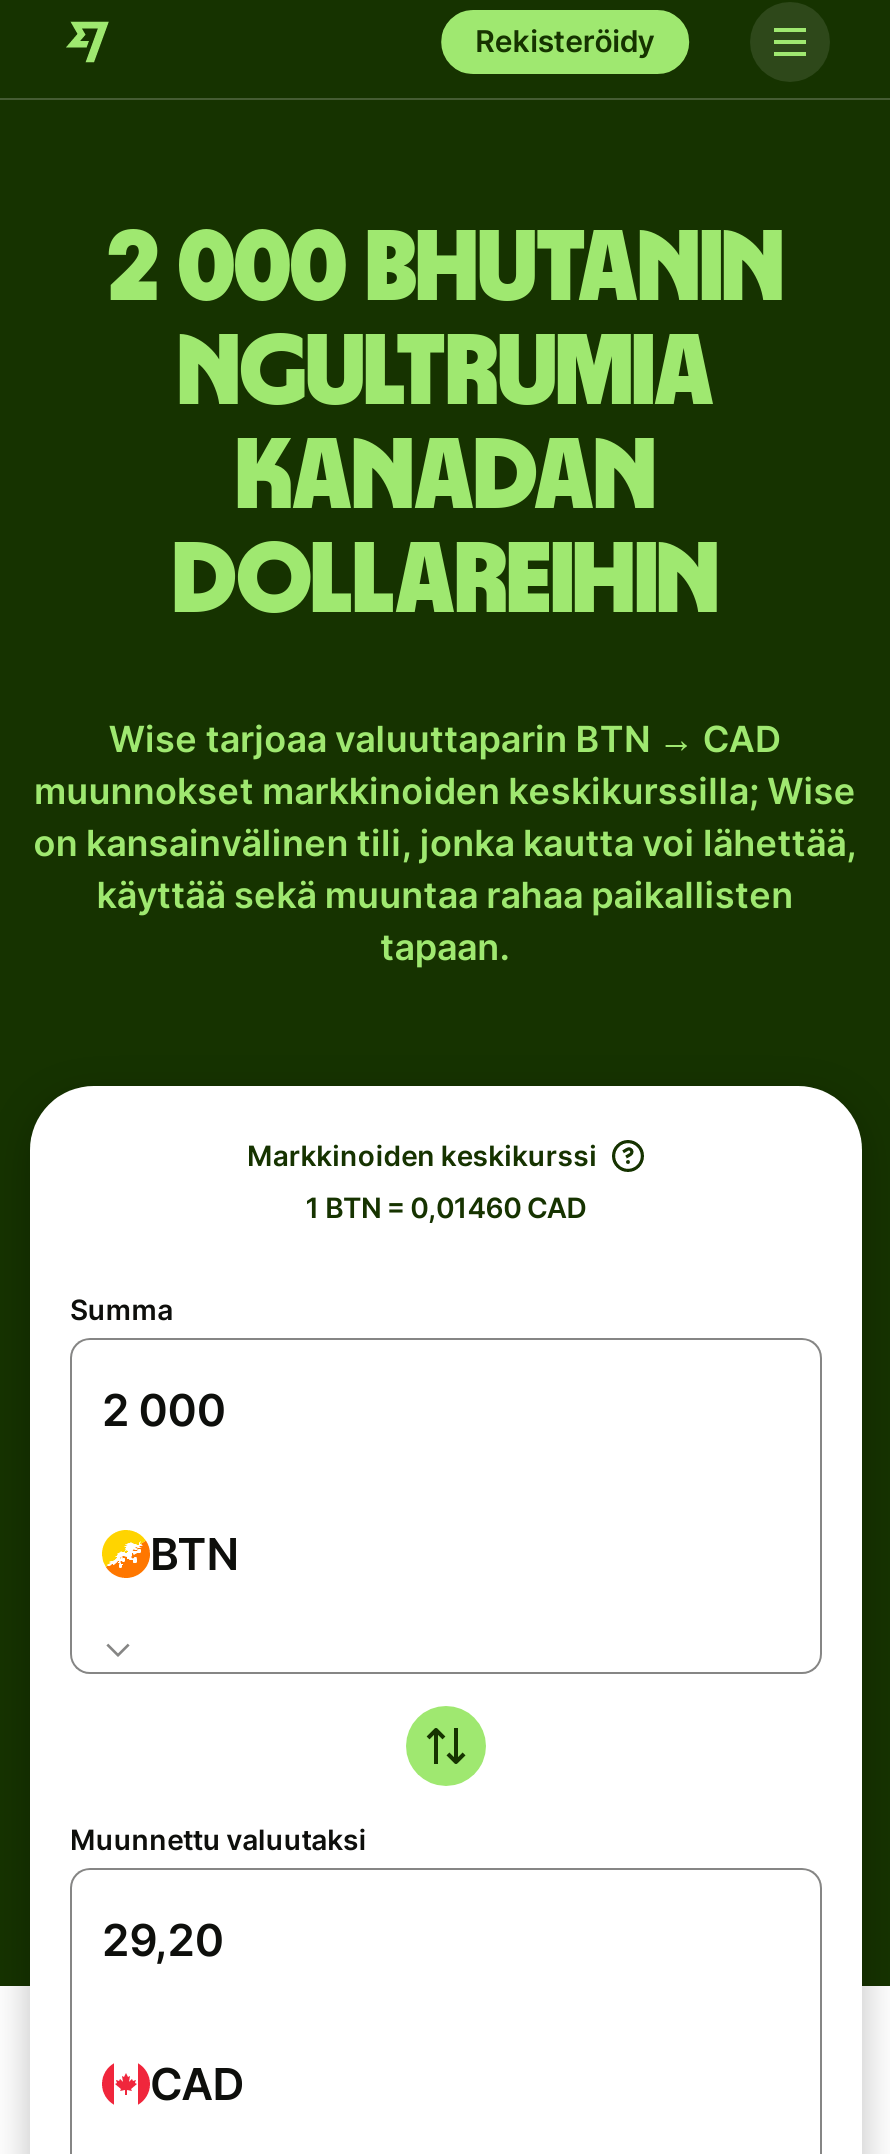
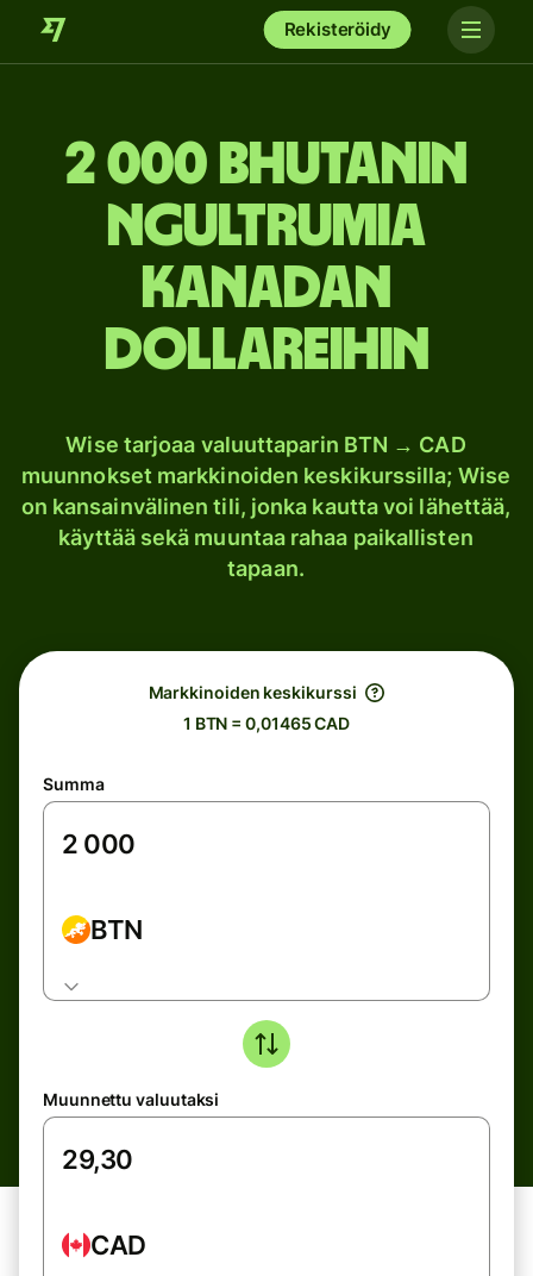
- 1 BTN = 0,01460 CAD
+ 1 BTN = 0,01465 CAD
